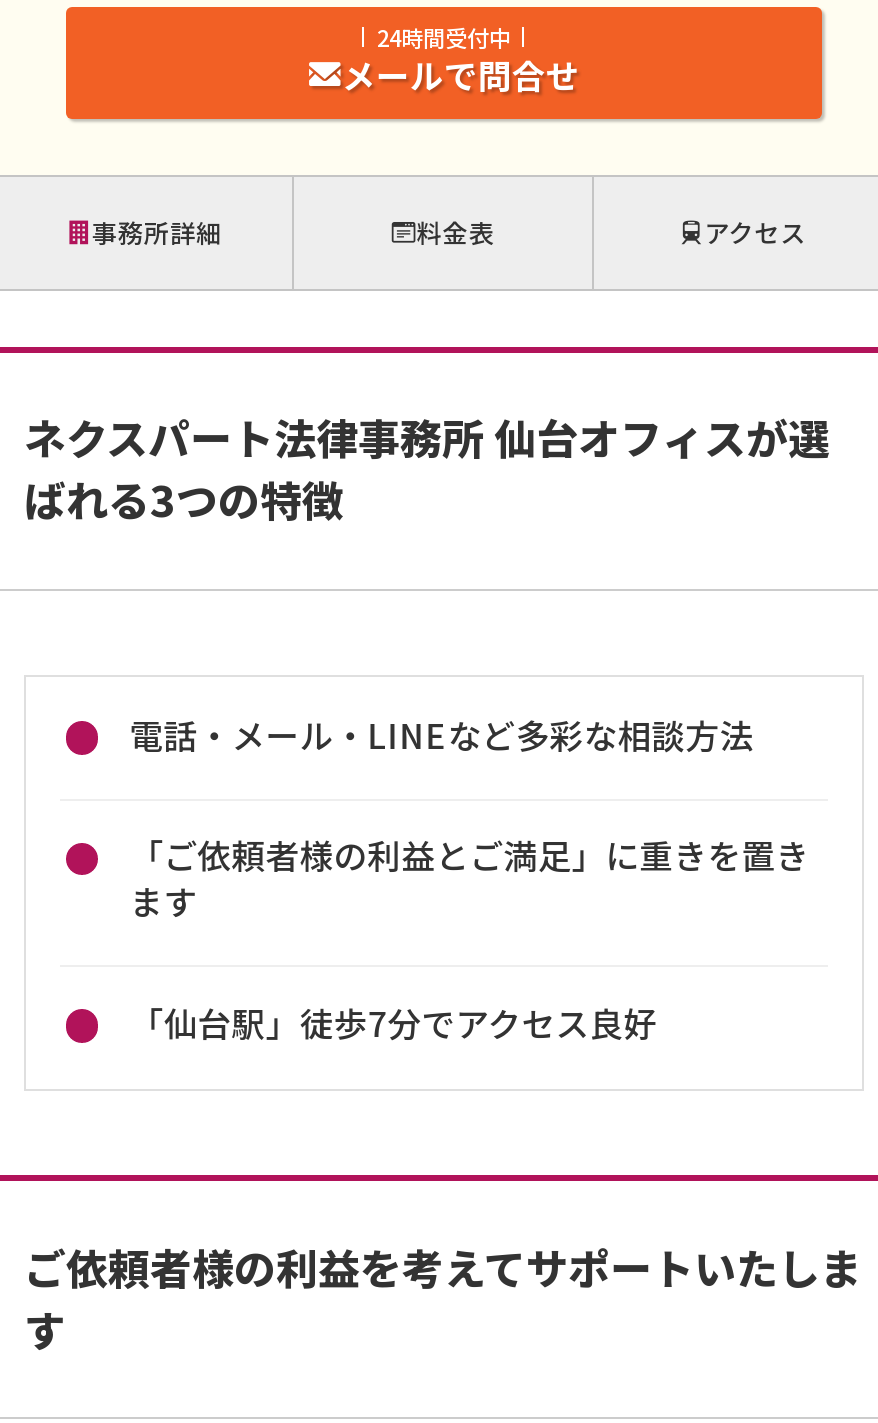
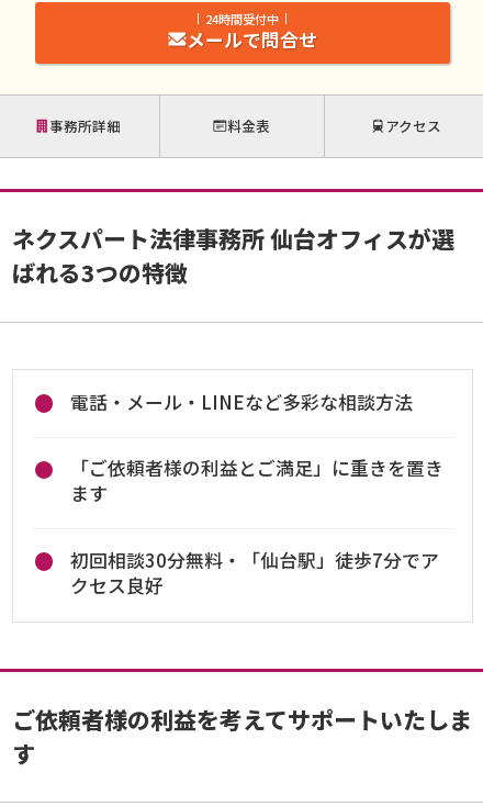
- 「仙台駅」徒歩7分でアクセス良好
+ 初回相談30分無料・「仙台駅」徒歩7分でア
+ クセス良好
